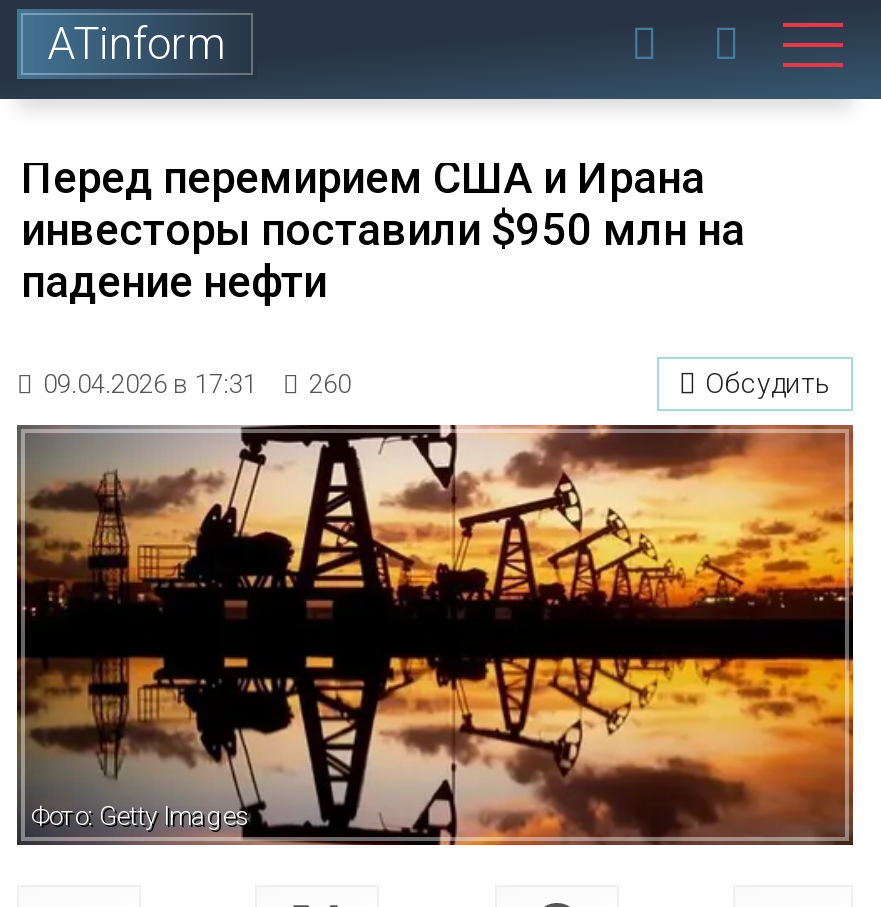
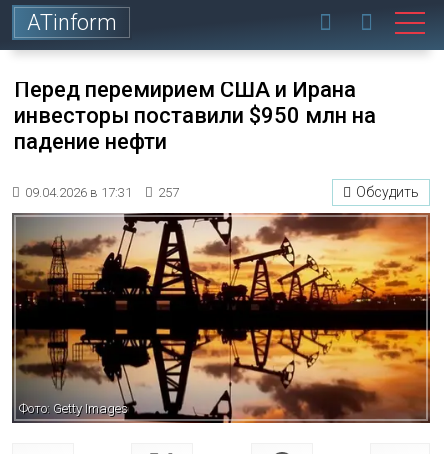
- 09.04.2026 в 17:31 260
+ 09.04.2026 в 17:31 257
